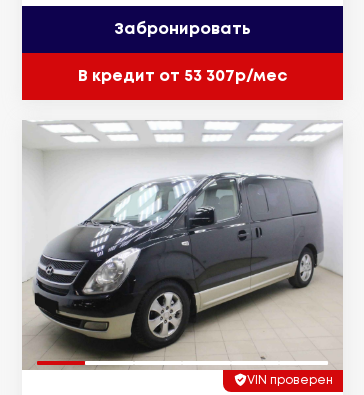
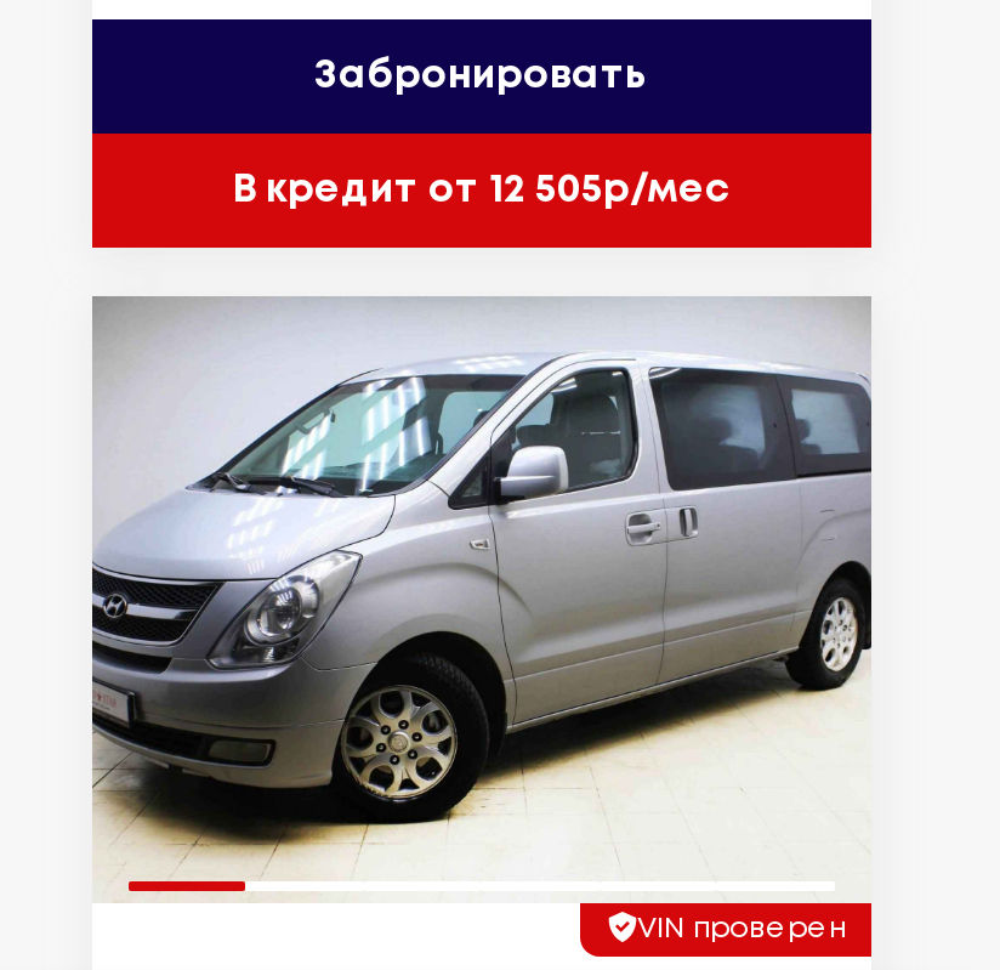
- В кредит от 53 307р/мес
+ В кредит от 12 505р/мес

- [image]
+ [image]
